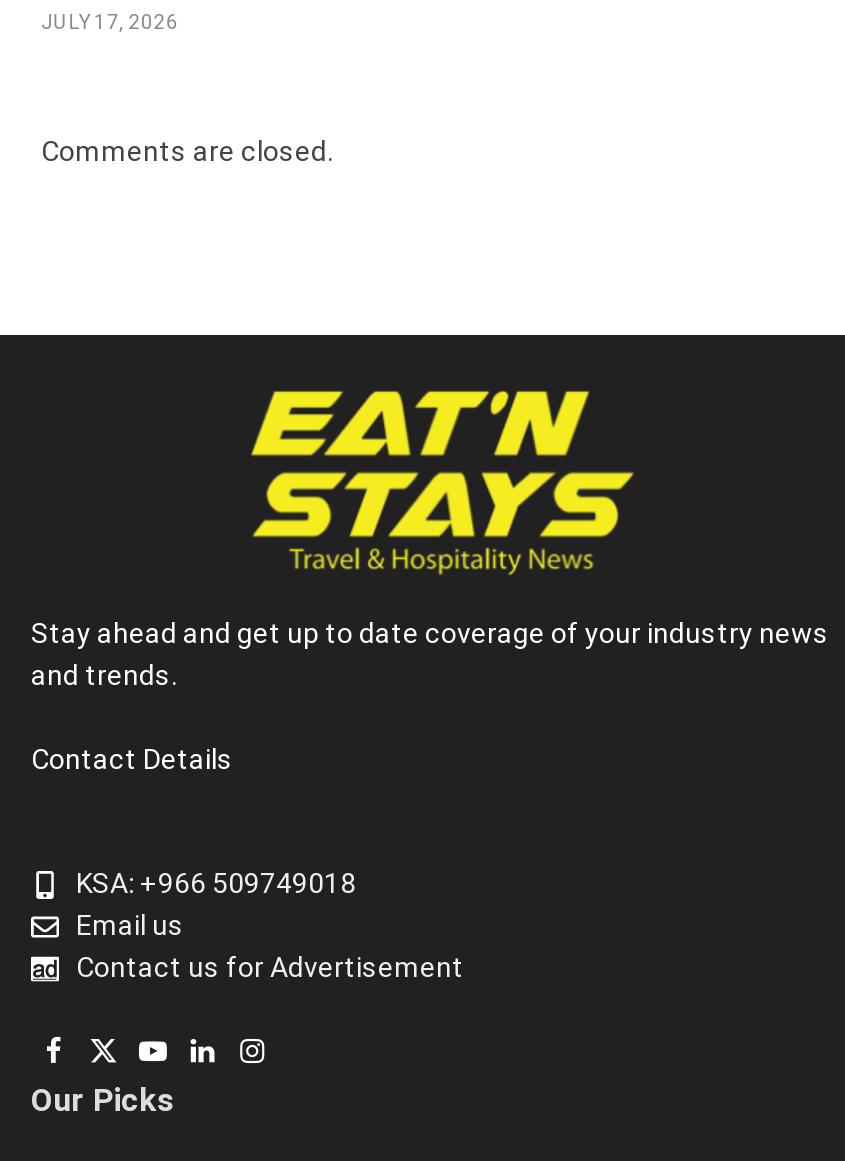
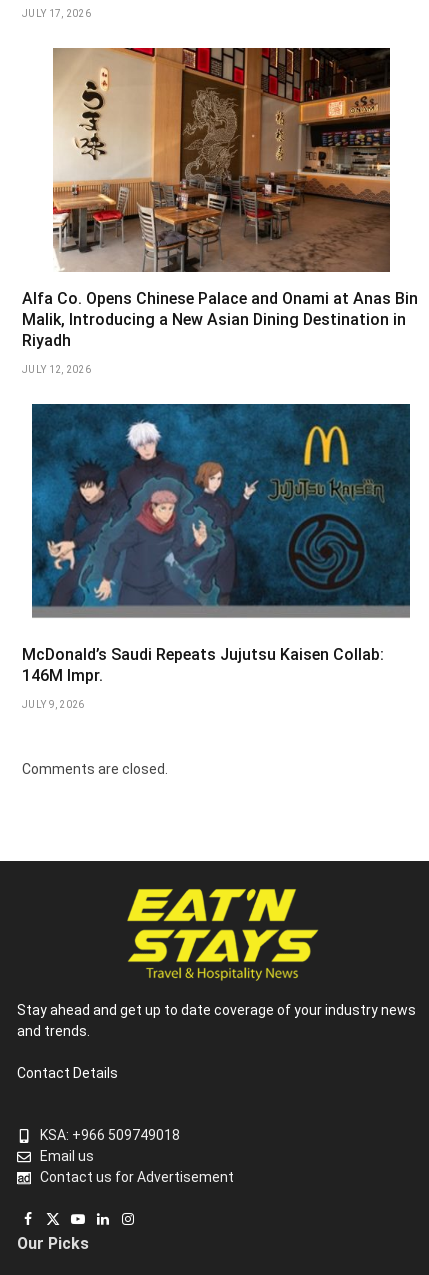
+ [image]
+ Alfa Co. Opens Chinese Palace and Onami at Anas Bin
+ Malik, Introducing a New Asian Dining Destination in
+ Riyadh
+ JULY 12, 2026

+ [image]
+ McDonald’s Saudi Repeats Jujutsu Kaisen Collab:
+ 146M Impr.
+ JULY 9, 2026
